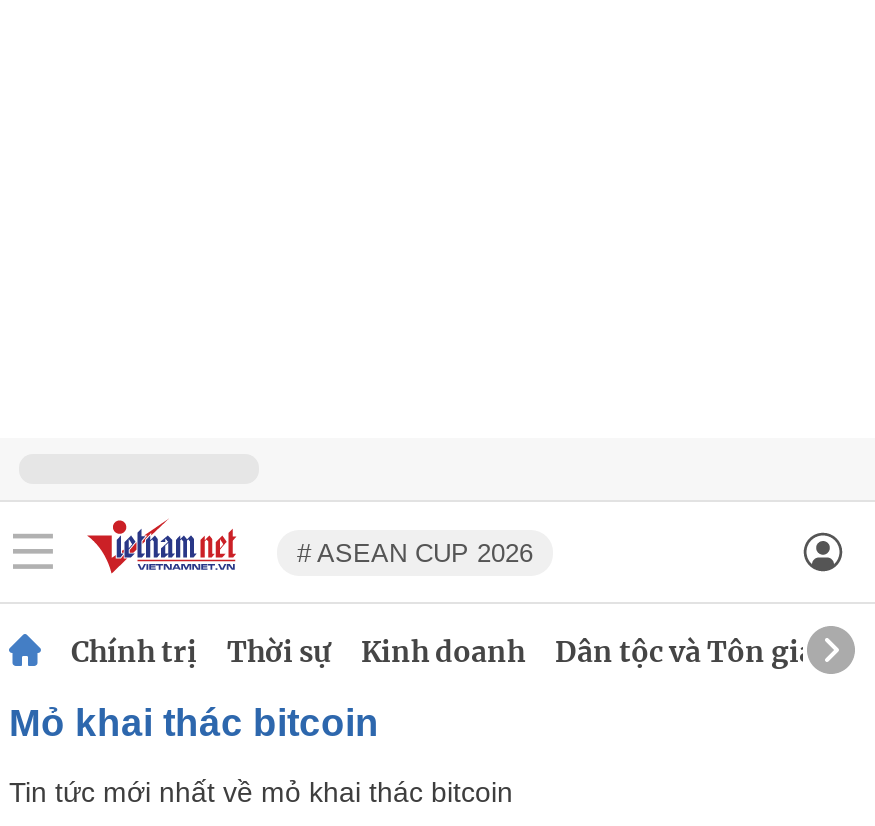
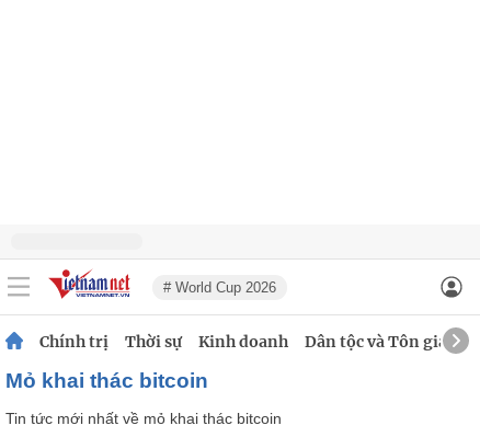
- # ASEAN CUP 2026
+ # World Cup 2026
